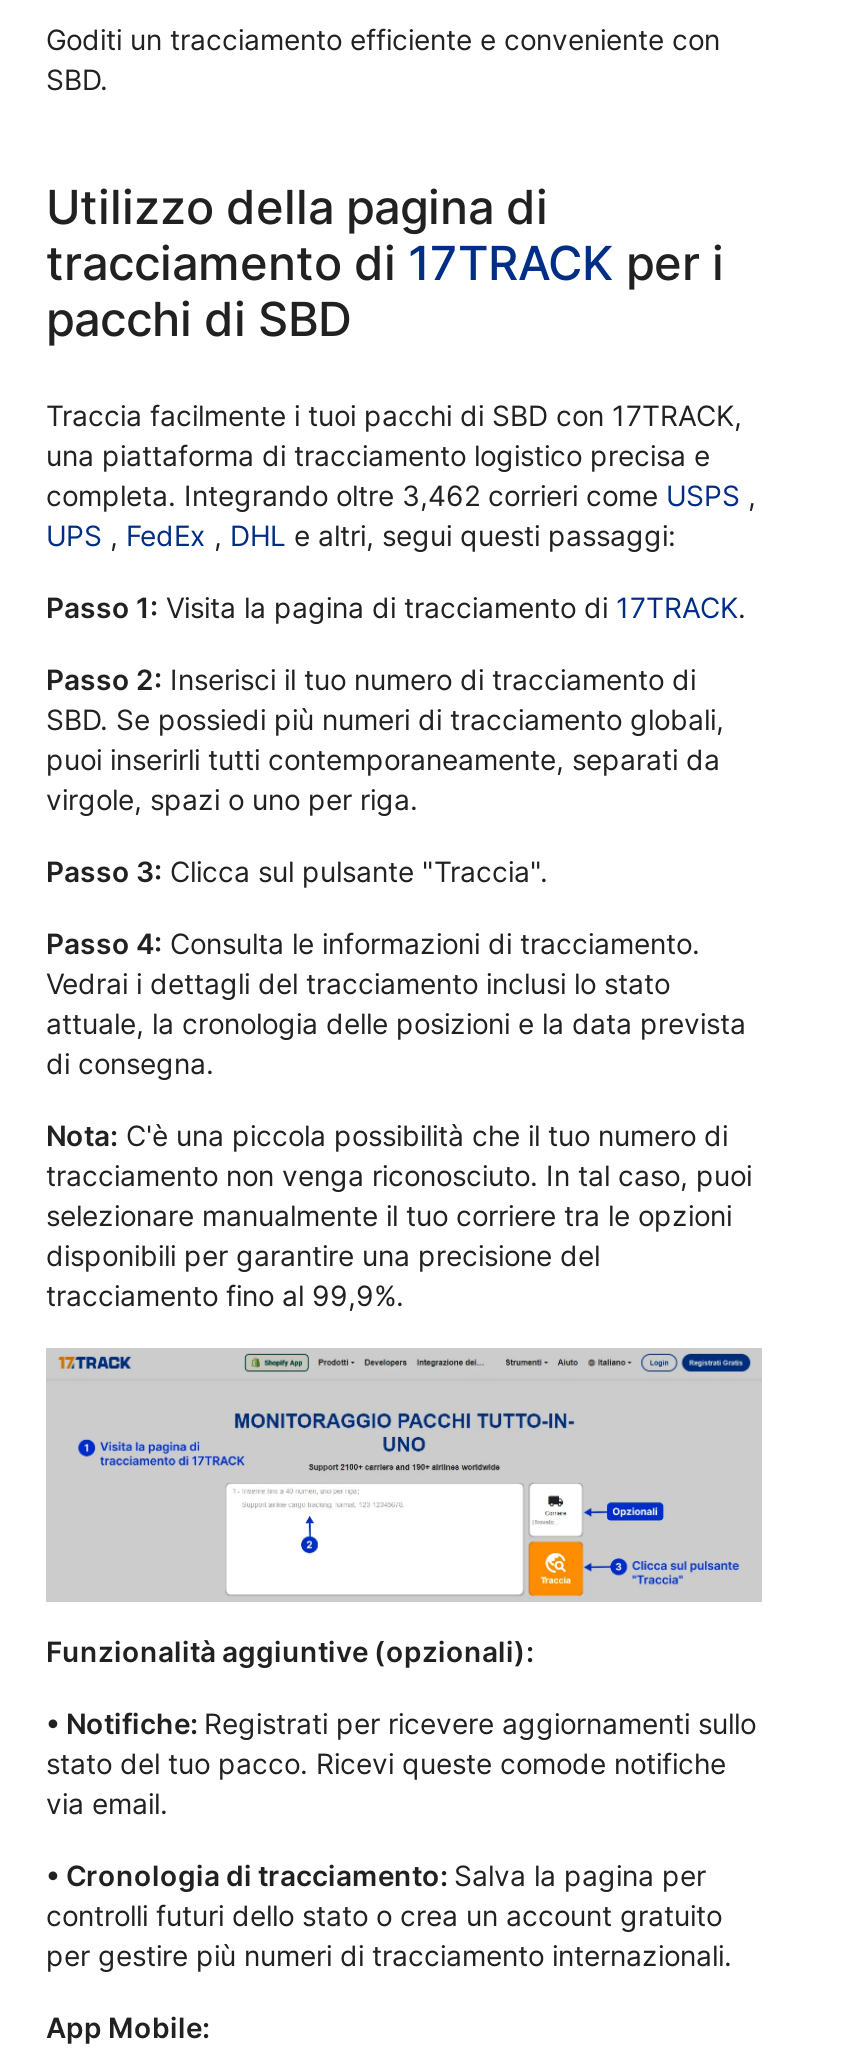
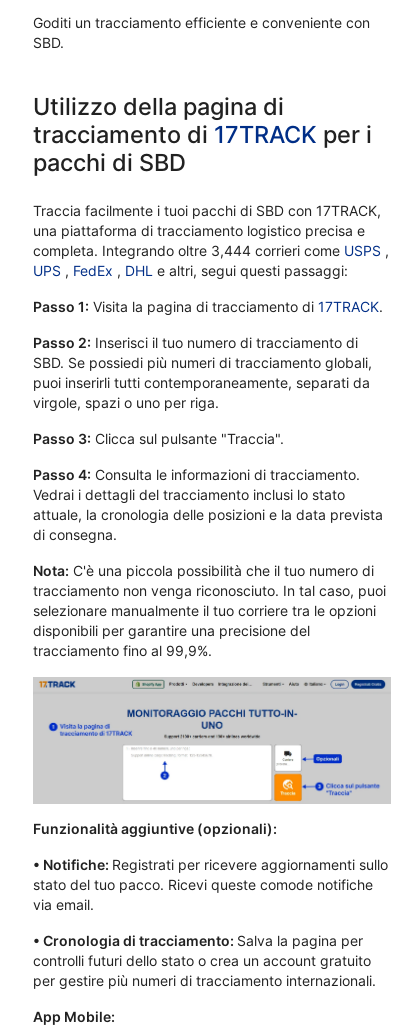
- completa. Integrando oltre 3,462 corrieri come USPS,
+ completa. Integrando oltre 3,444 corrieri come USPS,
